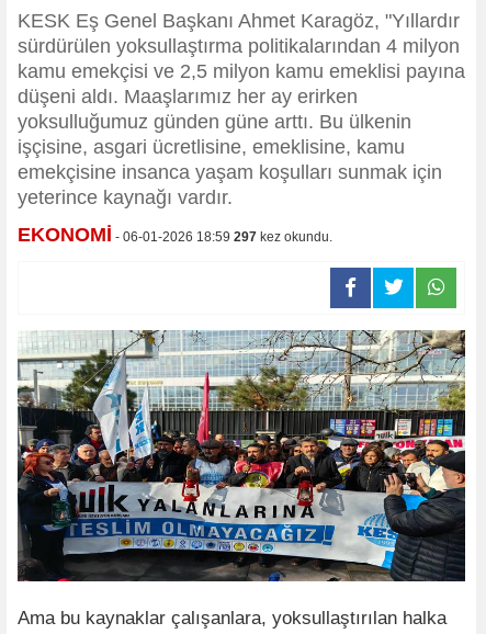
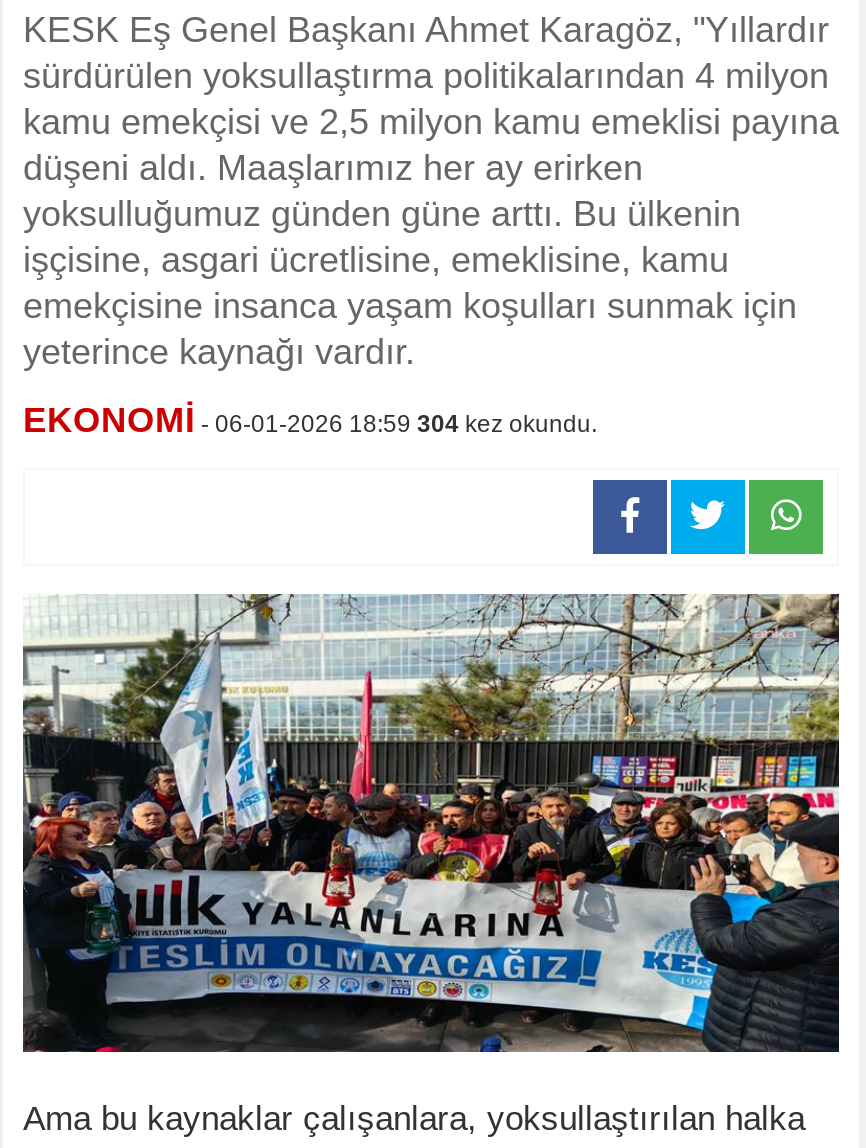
- EKONOMİ - 06-01-2026 18:59 297 kez okundu.
+ EKONOMİ - 06-01-2026 18:59 304 kez okundu.
